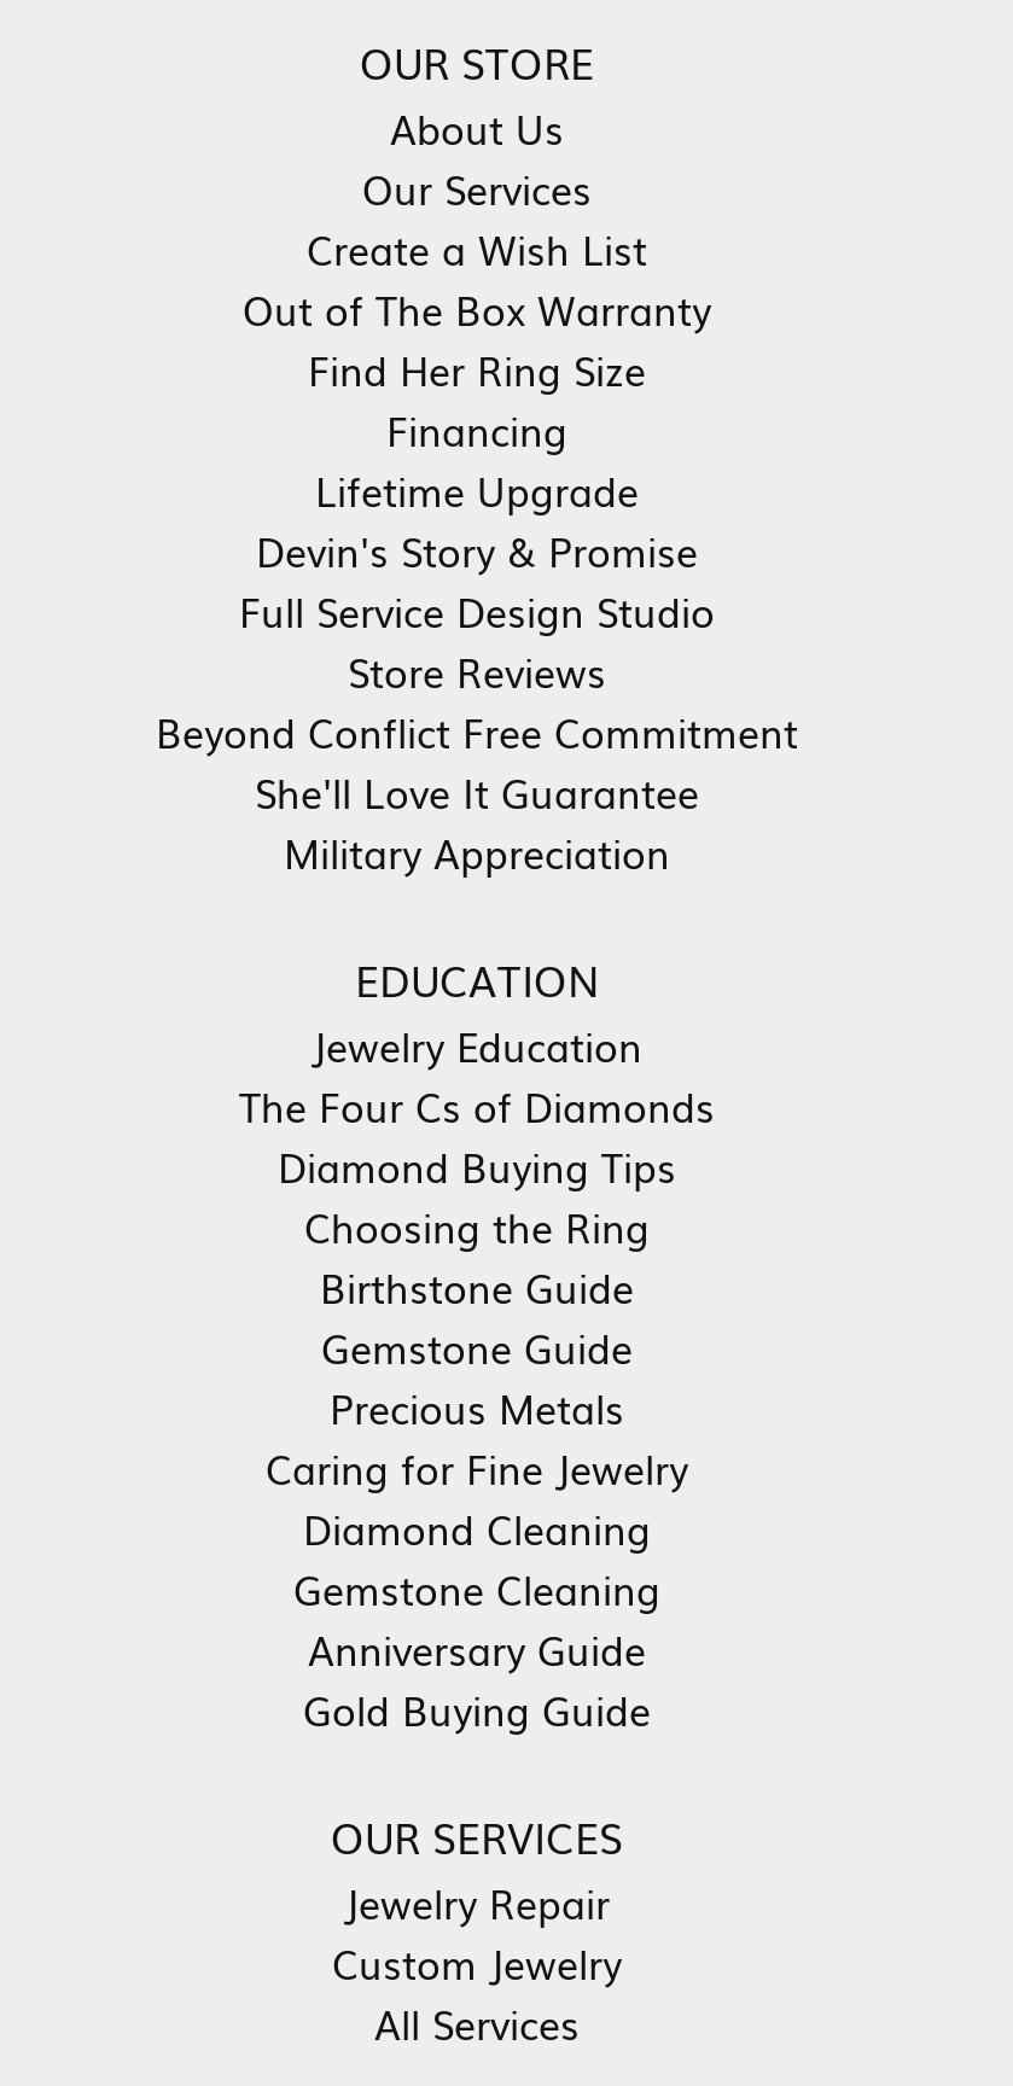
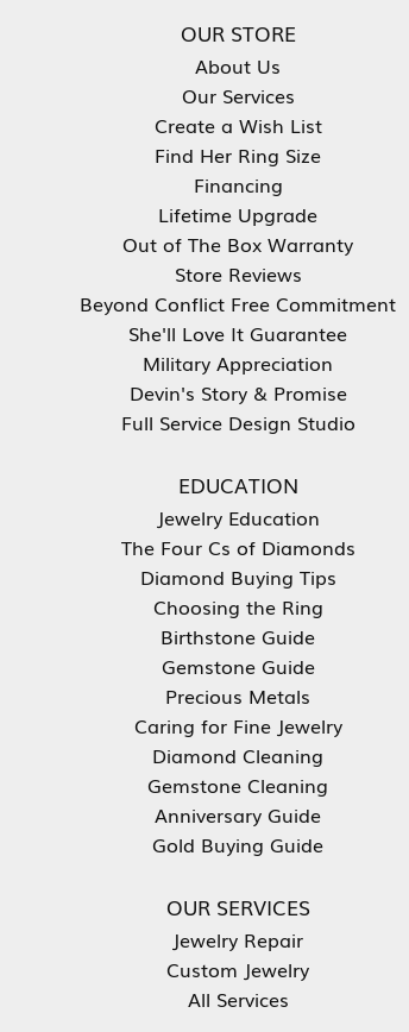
moved down: Out of The Box Warranty

moved up: Find Her Ring Size | Financing | Lifetime Upgrade

moved down: Devin's Story & Promise | Full Service Design Studio

moved up: Store Reviews | Beyond Conflict Free Commitment | She'll Love It Guarantee | Military Appreciation
